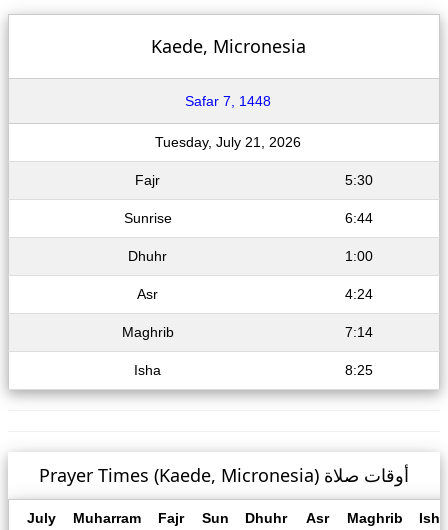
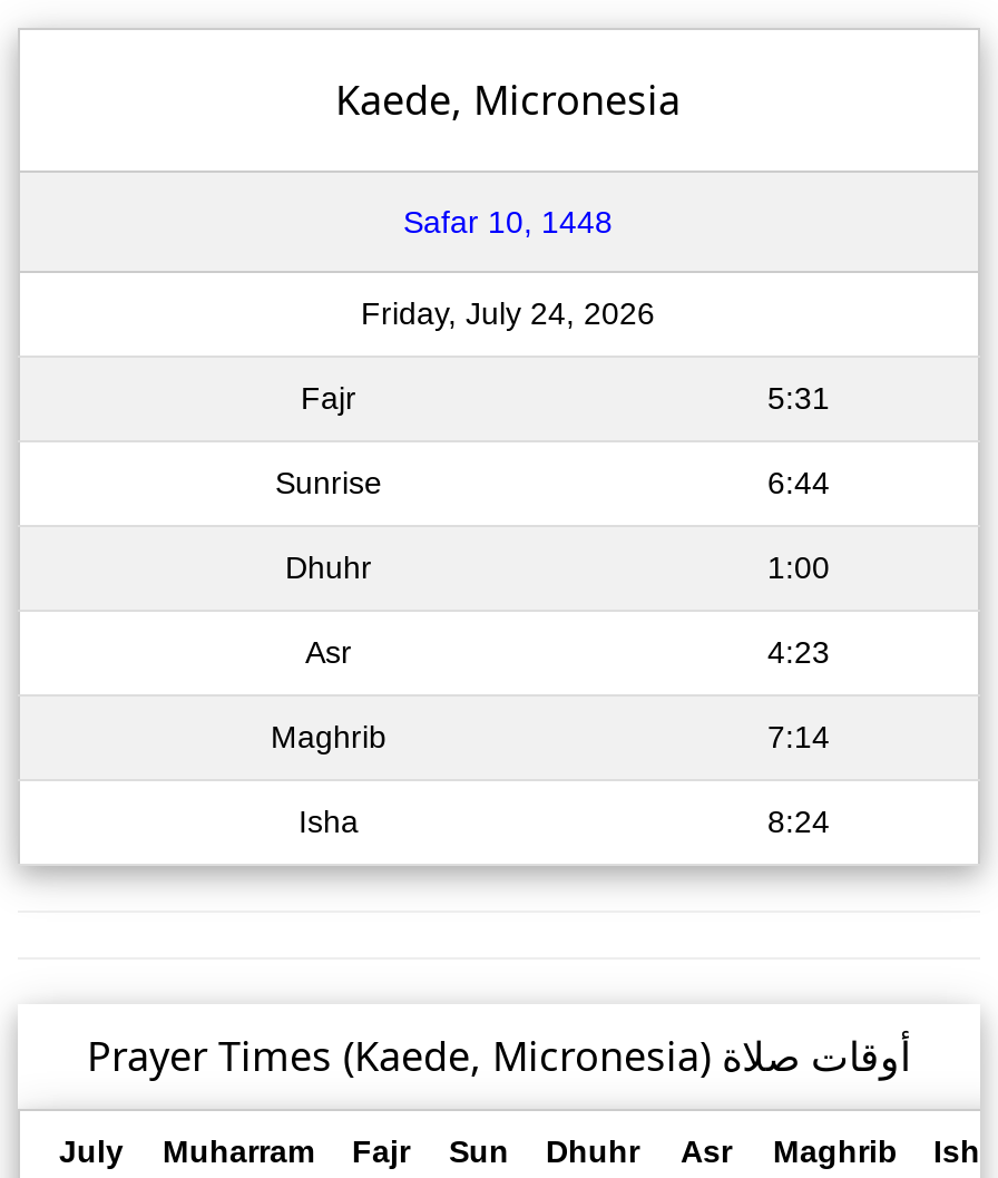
- Safar 7, 1448
+ Safar 10, 1448

- Tuesday, July 21, 2026
+ Friday, July 24, 2026

- 5:30
+ 5:31

- 4:24
+ 4:23

- 8:25
+ 8:24
